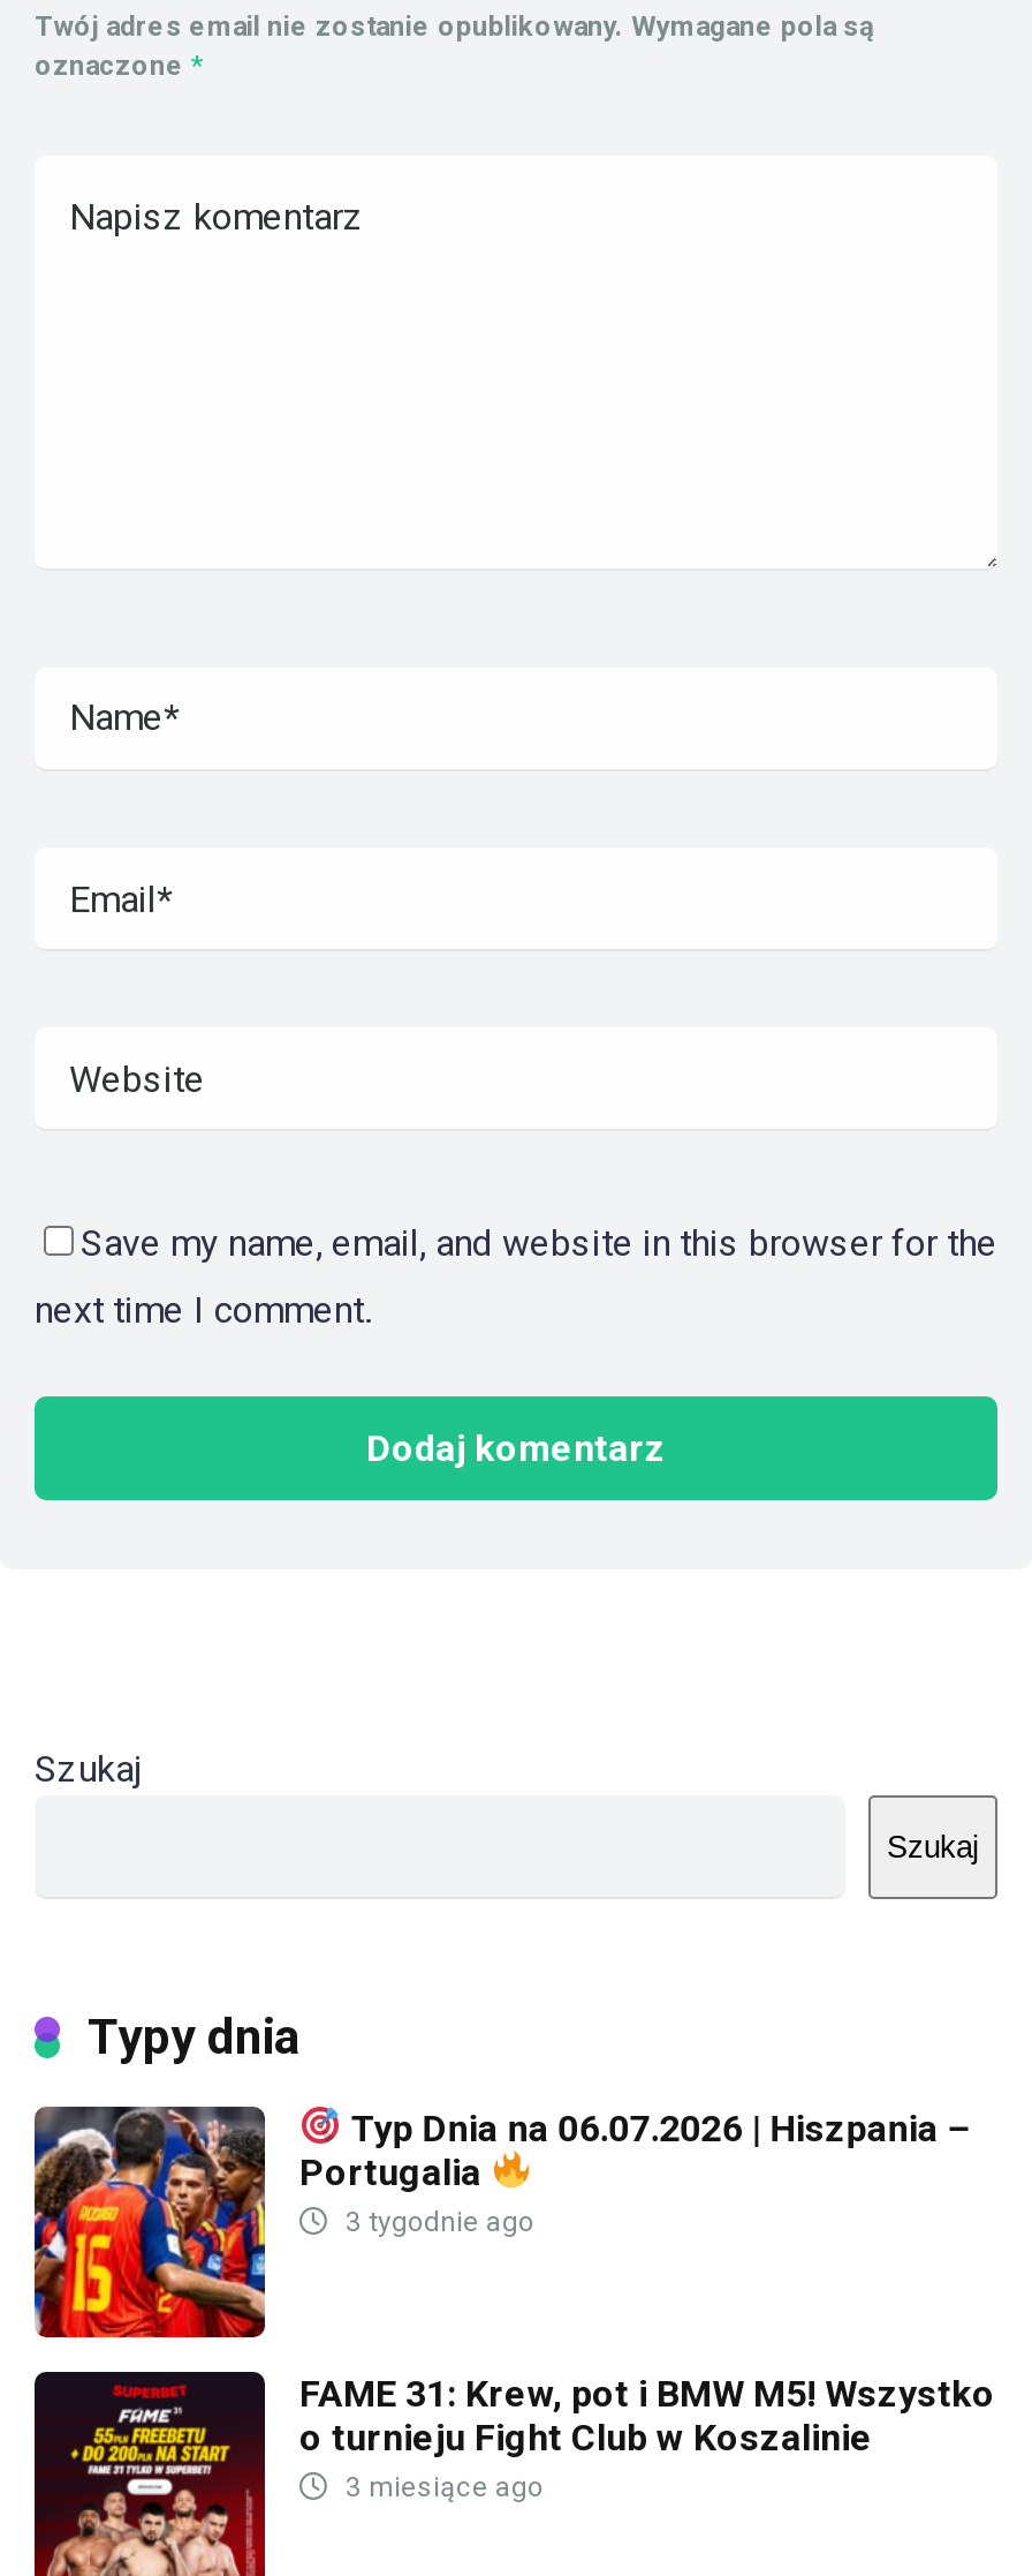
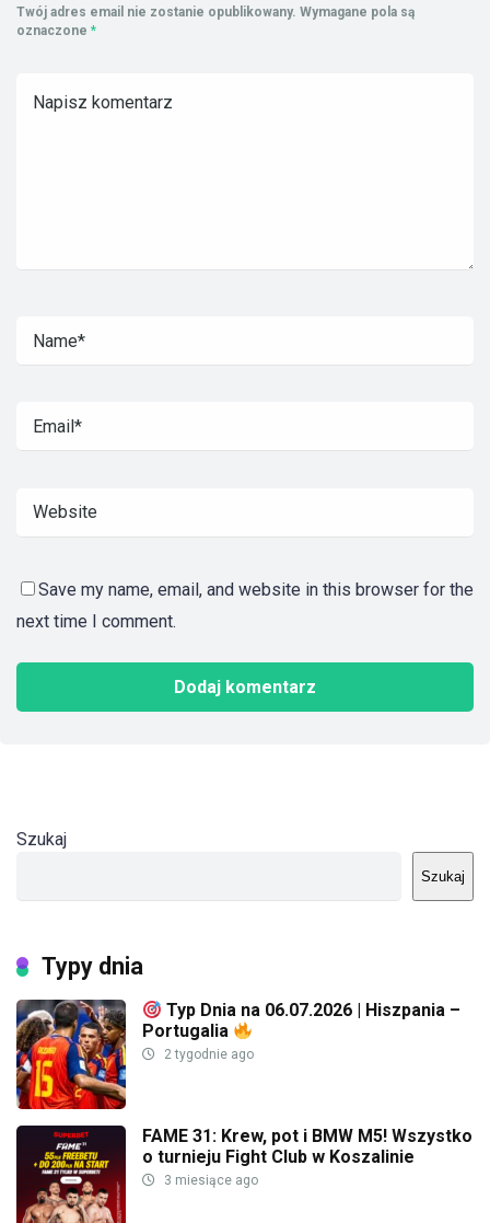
- 3 tygodnie ago
+ 2 tygodnie ago
